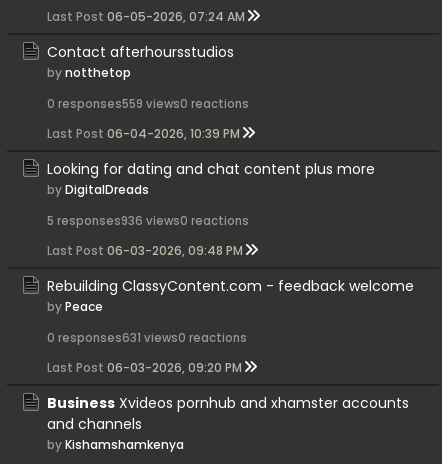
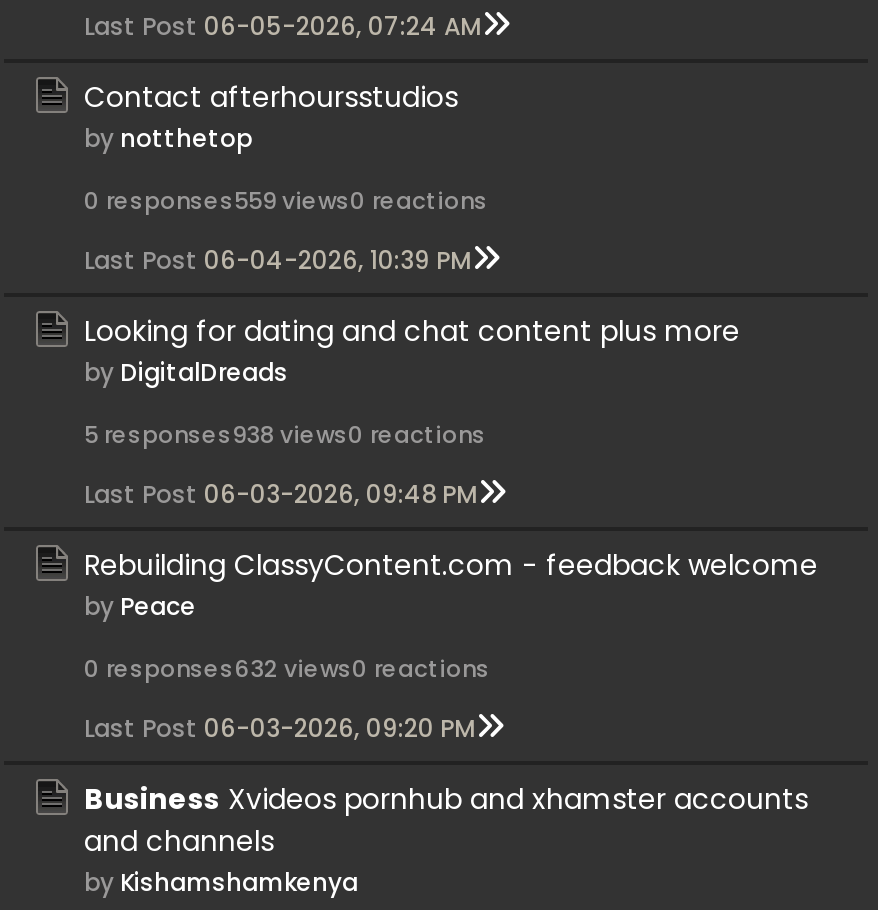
- 5 responses936 views0 reactions
+ 5 responses938 views0 reactions

- 0 responses631 views0 reactions
+ 0 responses632 views0 reactions
